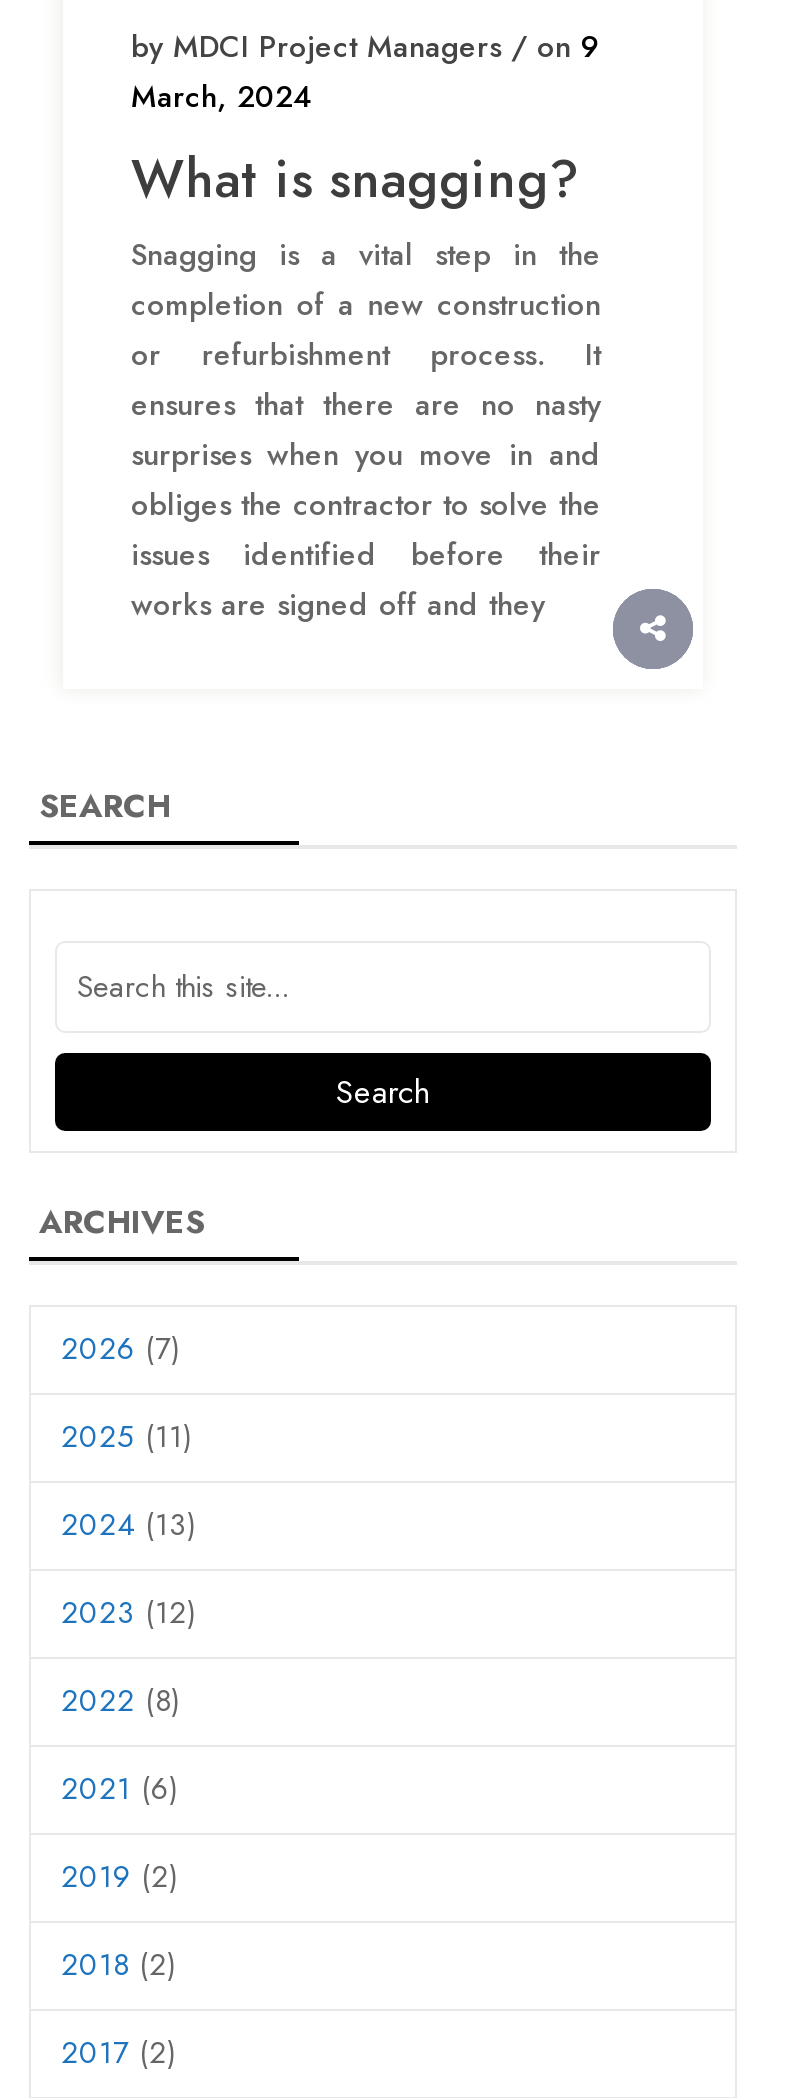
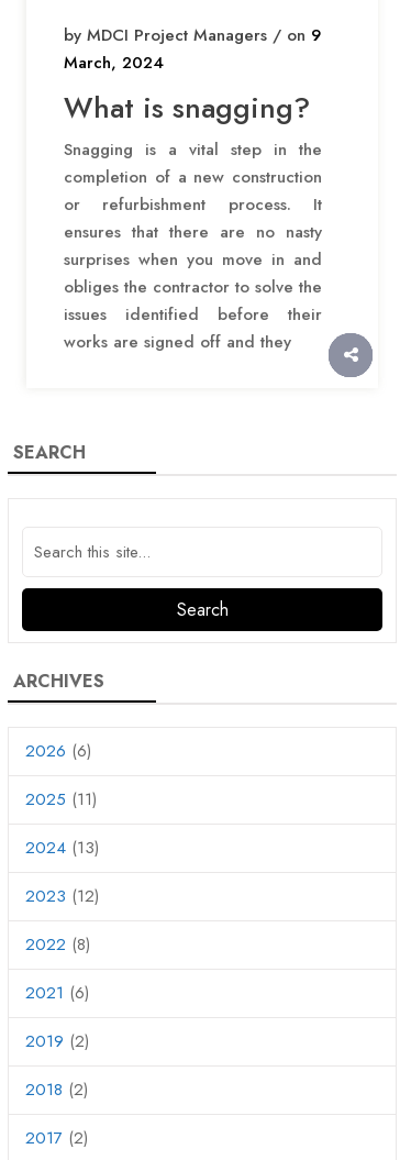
- 2026 (7)
+ 2026 (6)
